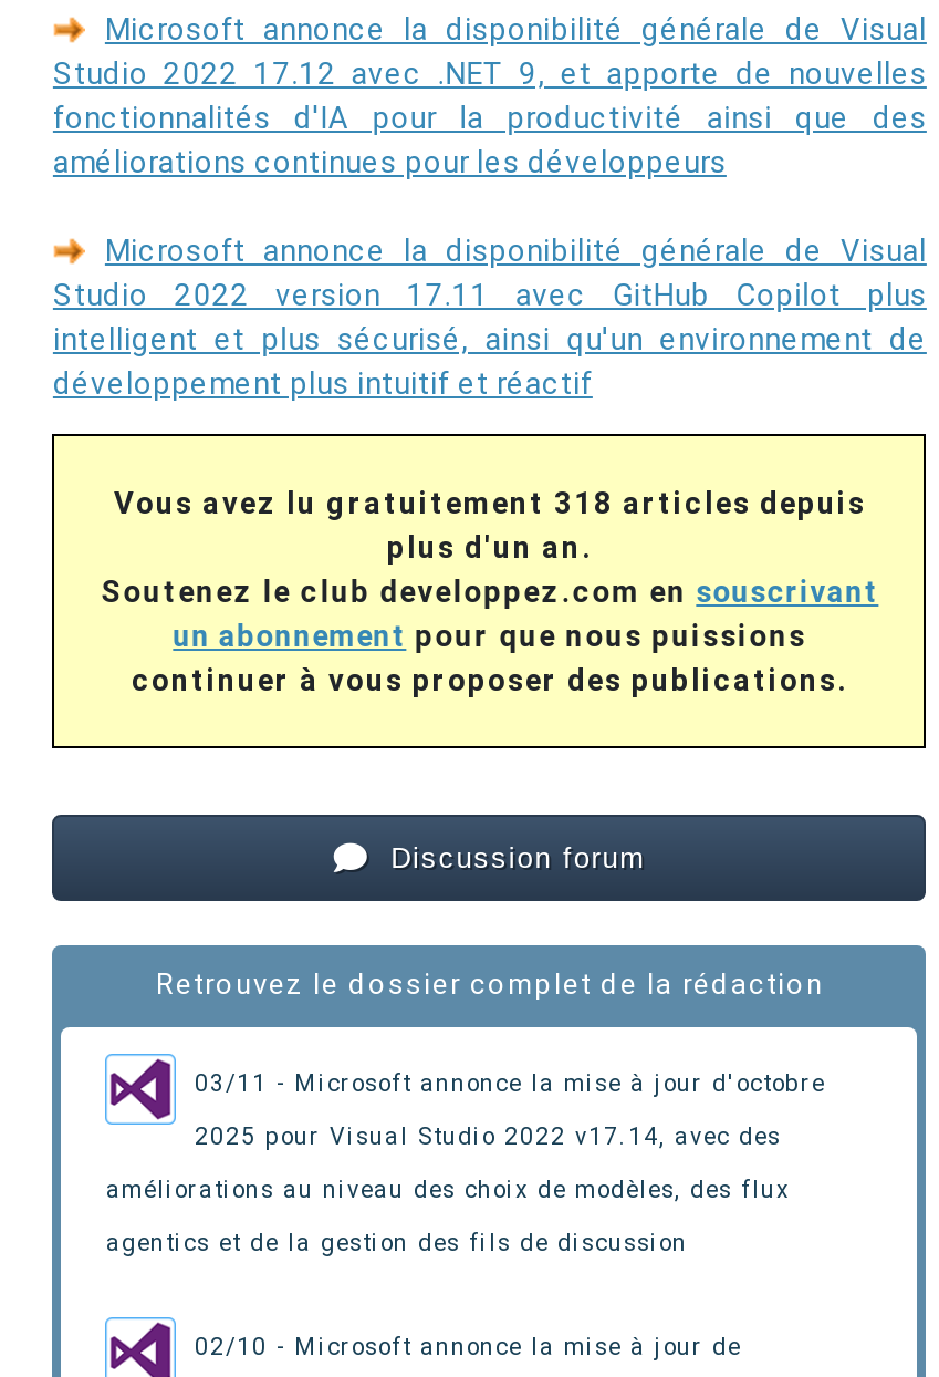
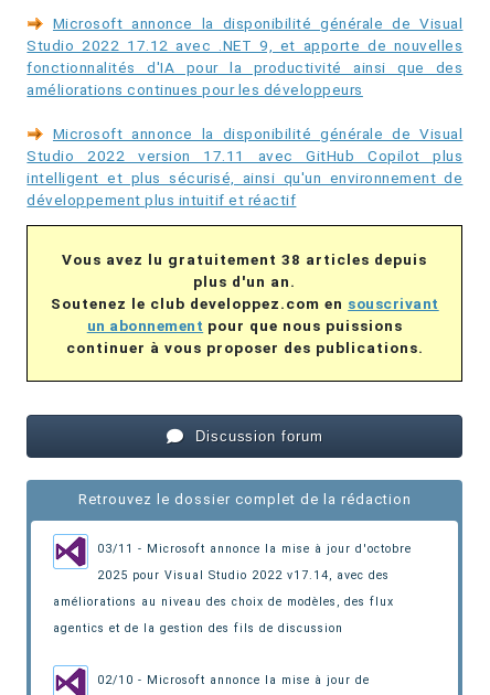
- Vous avez lu gratuitement 318 articles depuis
+ Vous avez lu gratuitement 38 articles depuis
